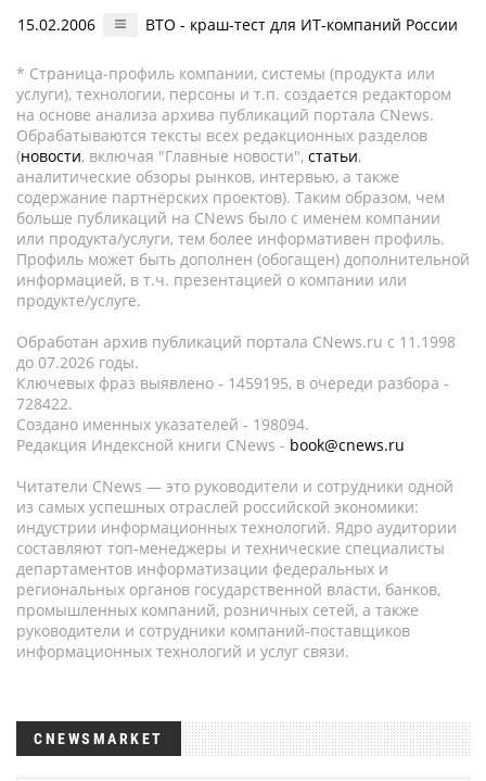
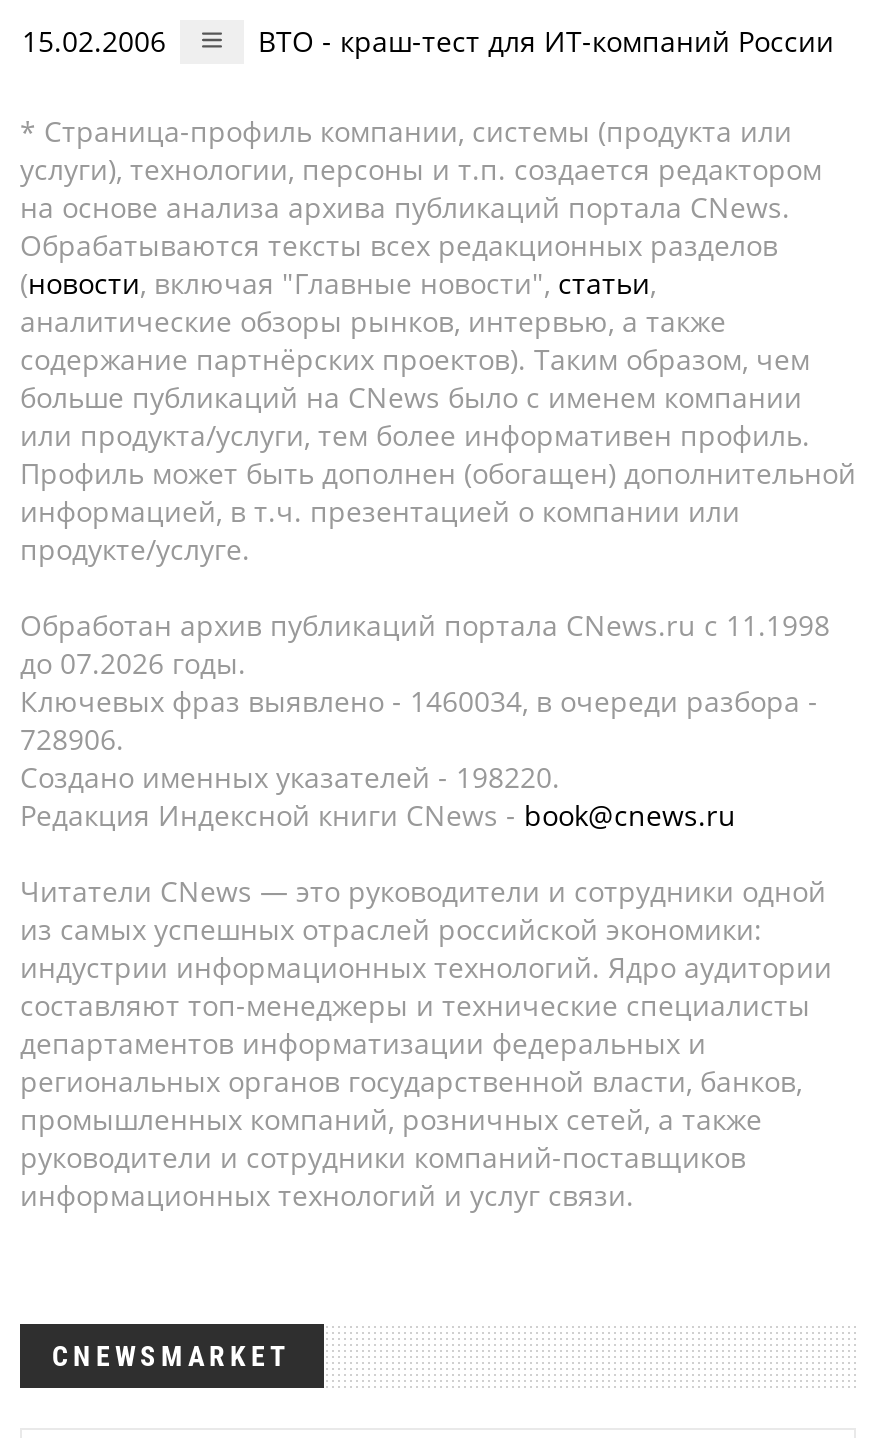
- Ключевых фраз выявлено - 1459195, в очереди разбора -
+ Ключевых фраз выявлено - 1460034, в очереди разбора -

- 728422.
+ 728906.

- Создано именных указателей - 198094.
+ Создано именных указателей - 198220.
